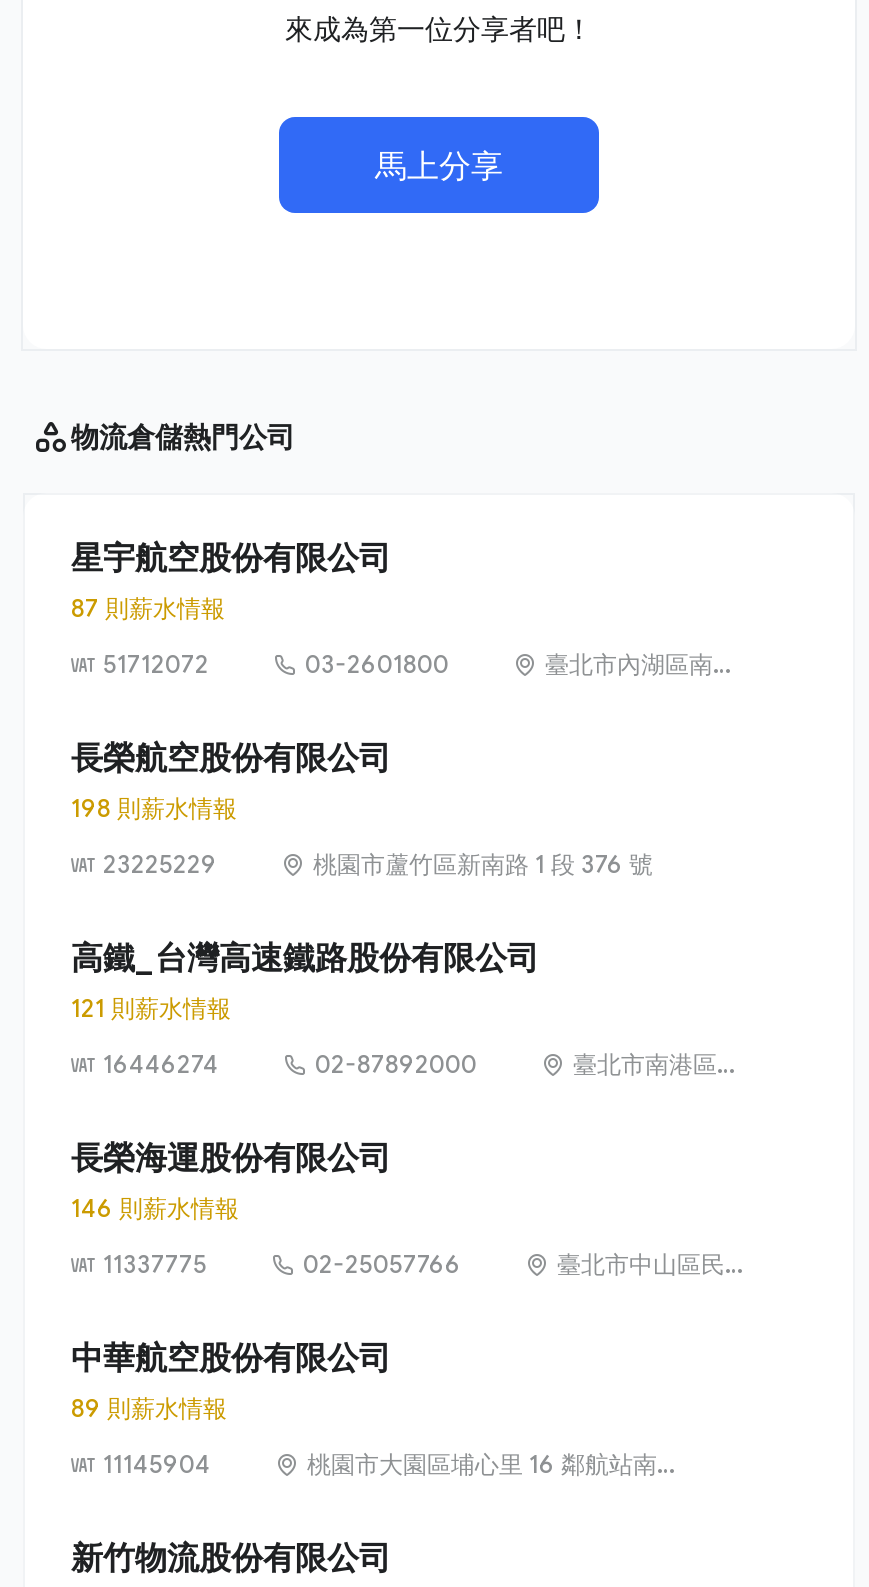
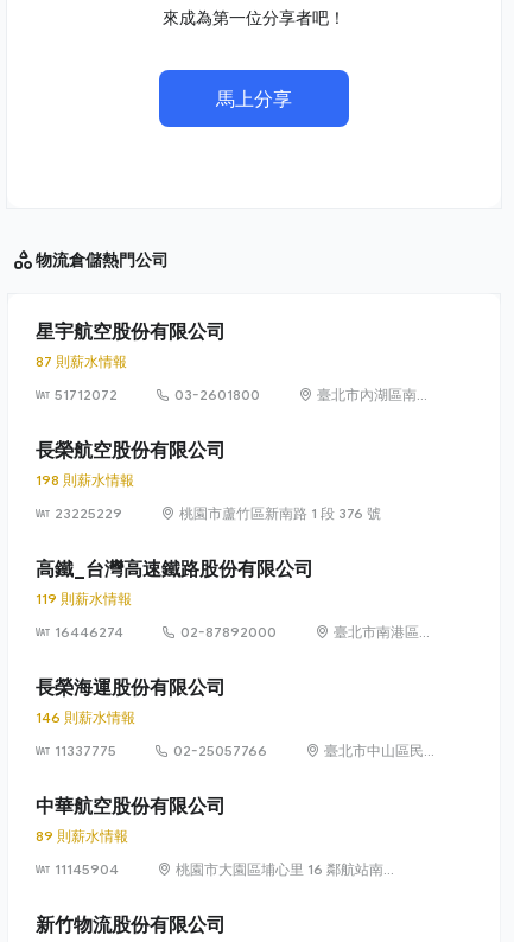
- 121 則薪水情報
+ 119 則薪水情報
